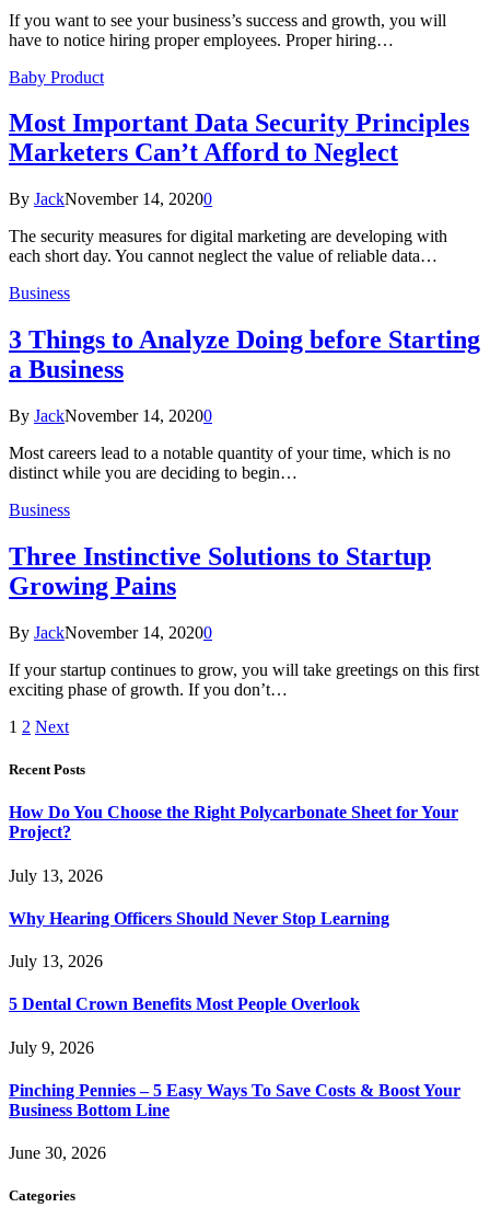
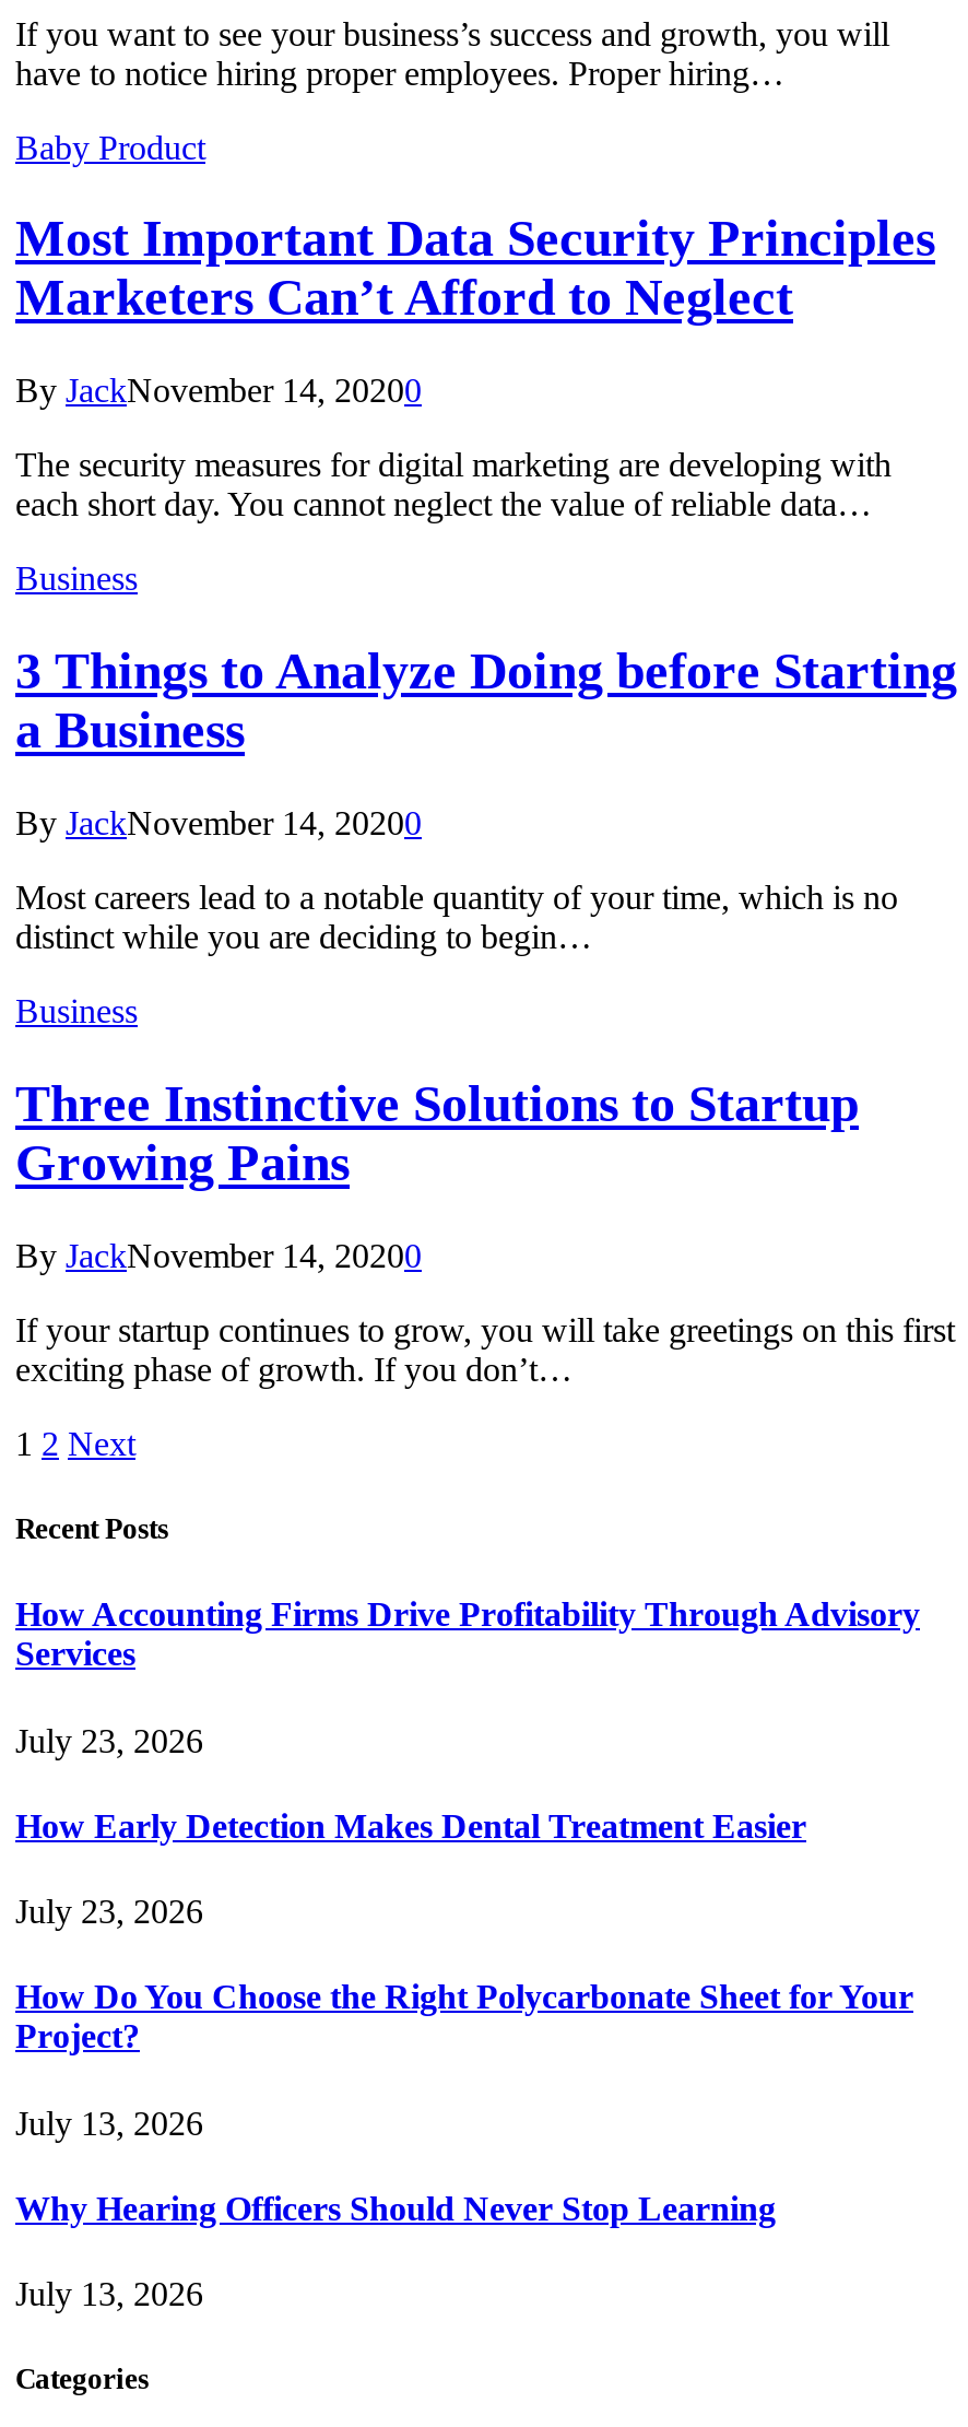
+ How Accounting Firms Drive Profitability Through Advisory
+ Services
+ July 23, 2026
+ How Early Detection Makes Dental Treatment Easier
+ July 23, 2026

moved down: How Do You Choose the Right Polycarbonate Sheet for Your | Project? | July 13, 2026 | Why Hearing Officers Should Never Stop Learning | July 13, 2026

- 5 Dental Crown Benefits Most People Overlook
- July 9, 2026
- Pinching Pennies – 5 Easy Ways To Save Costs & Boost Your
- Business Bottom Line
- June 30, 2026
